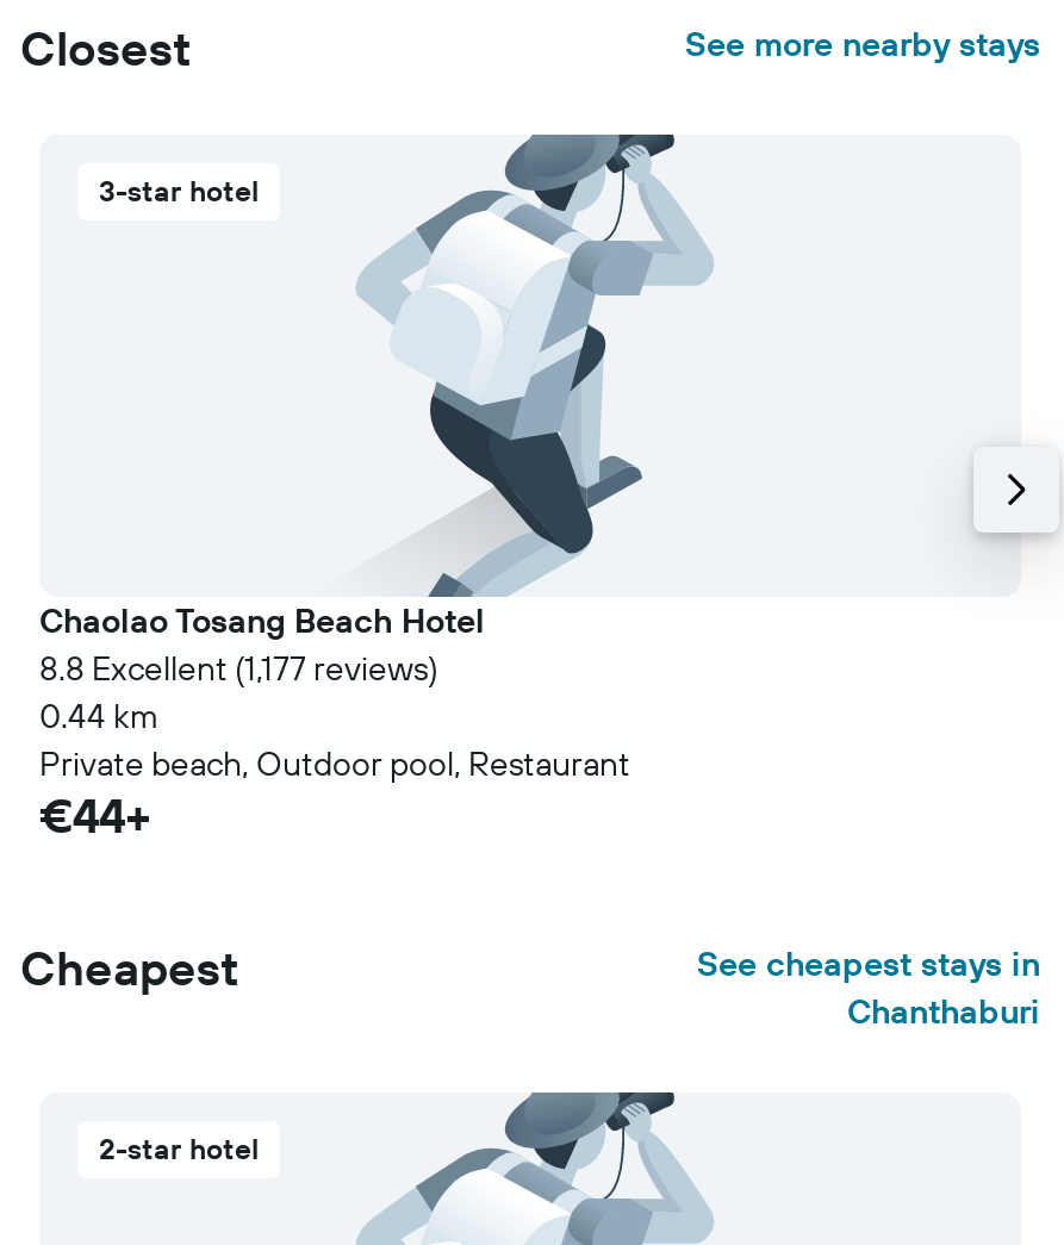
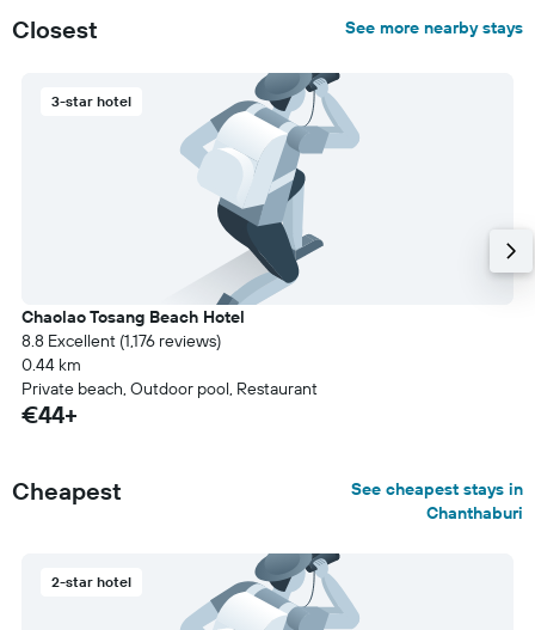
- 8.8 Excellent (1,177 reviews)
+ 8.8 Excellent (1,176 reviews)
